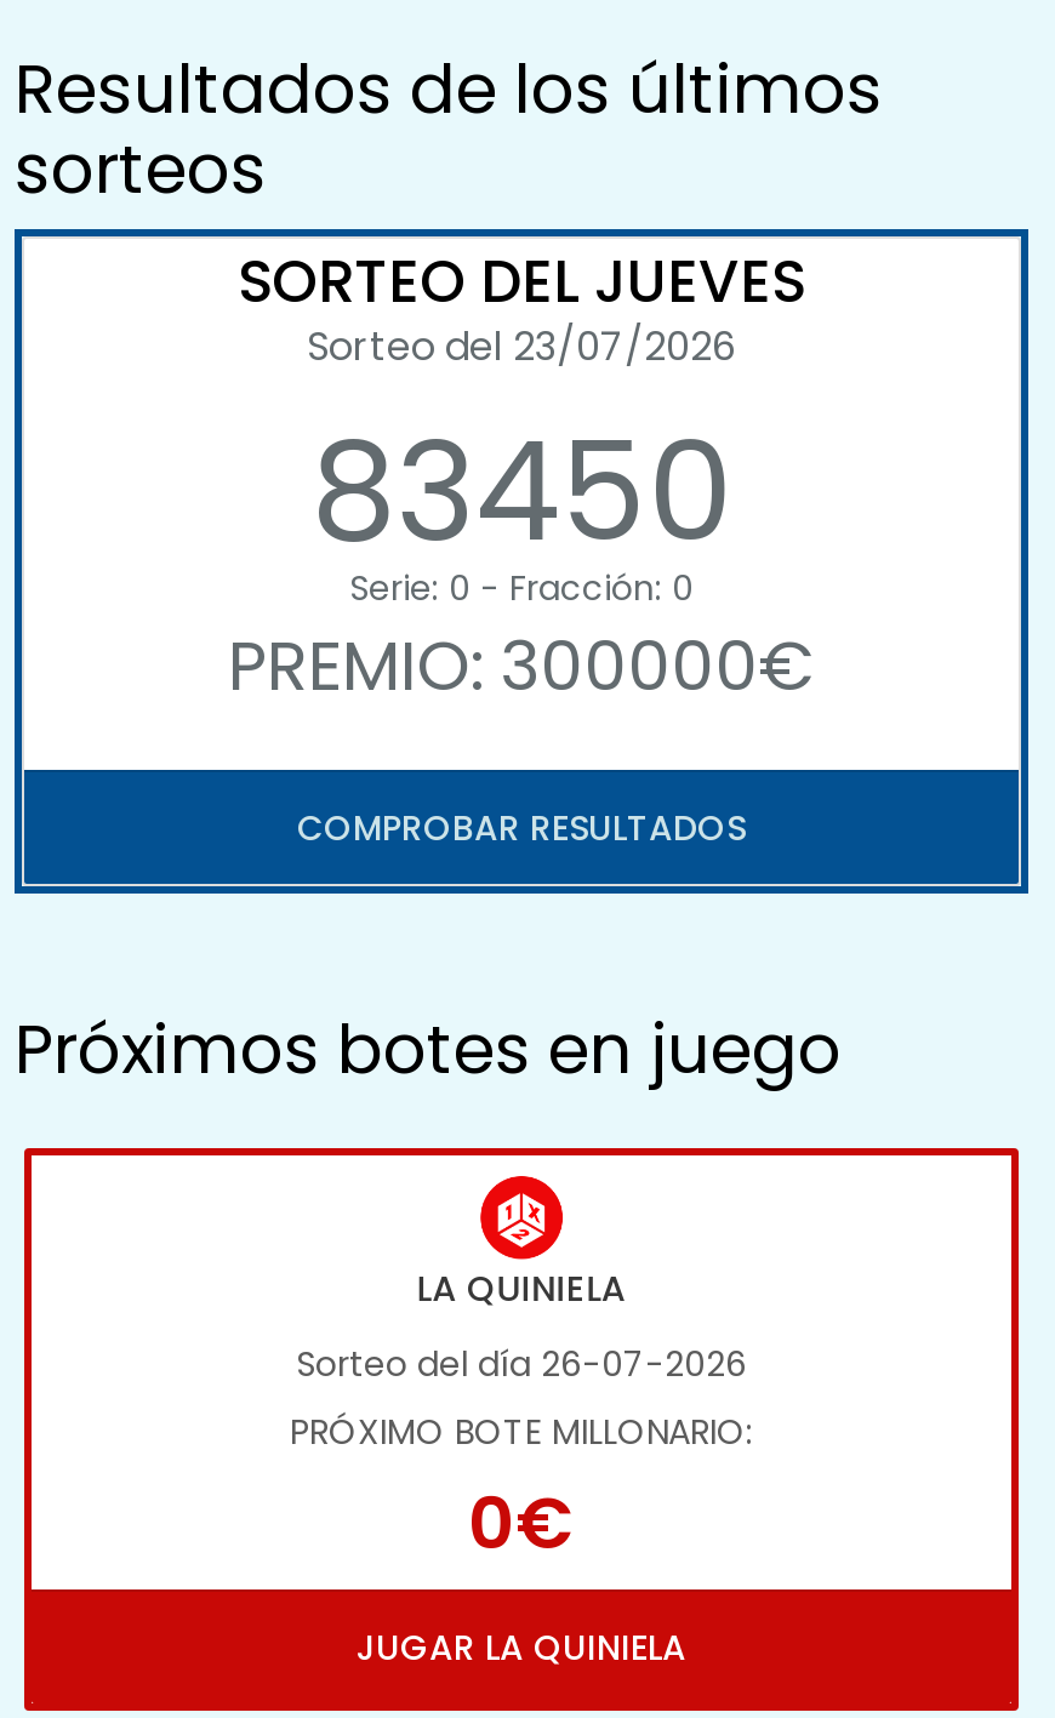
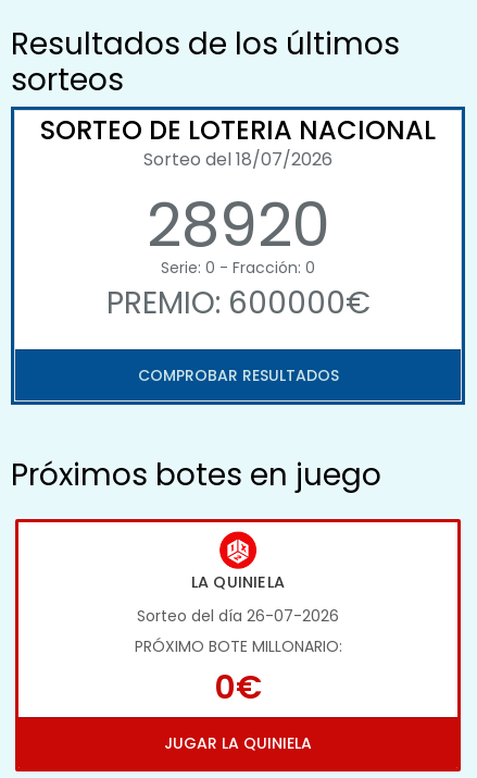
- SORTEO DEL JUEVES
- Sorteo del 23/07/2026
- 83450
+ SORTEO DE LOTERIA NACIONAL
+ Sorteo del 18/07/2026
+ 28920

- PREMIO: 300000€
+ PREMIO: 600000€
